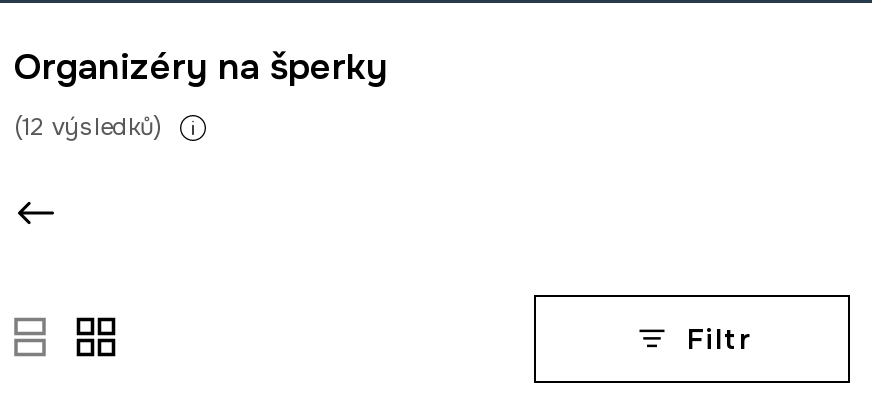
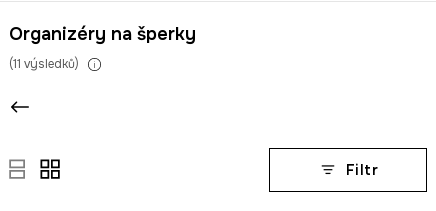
- (12 výsledků)
+ (11 výsledků)
